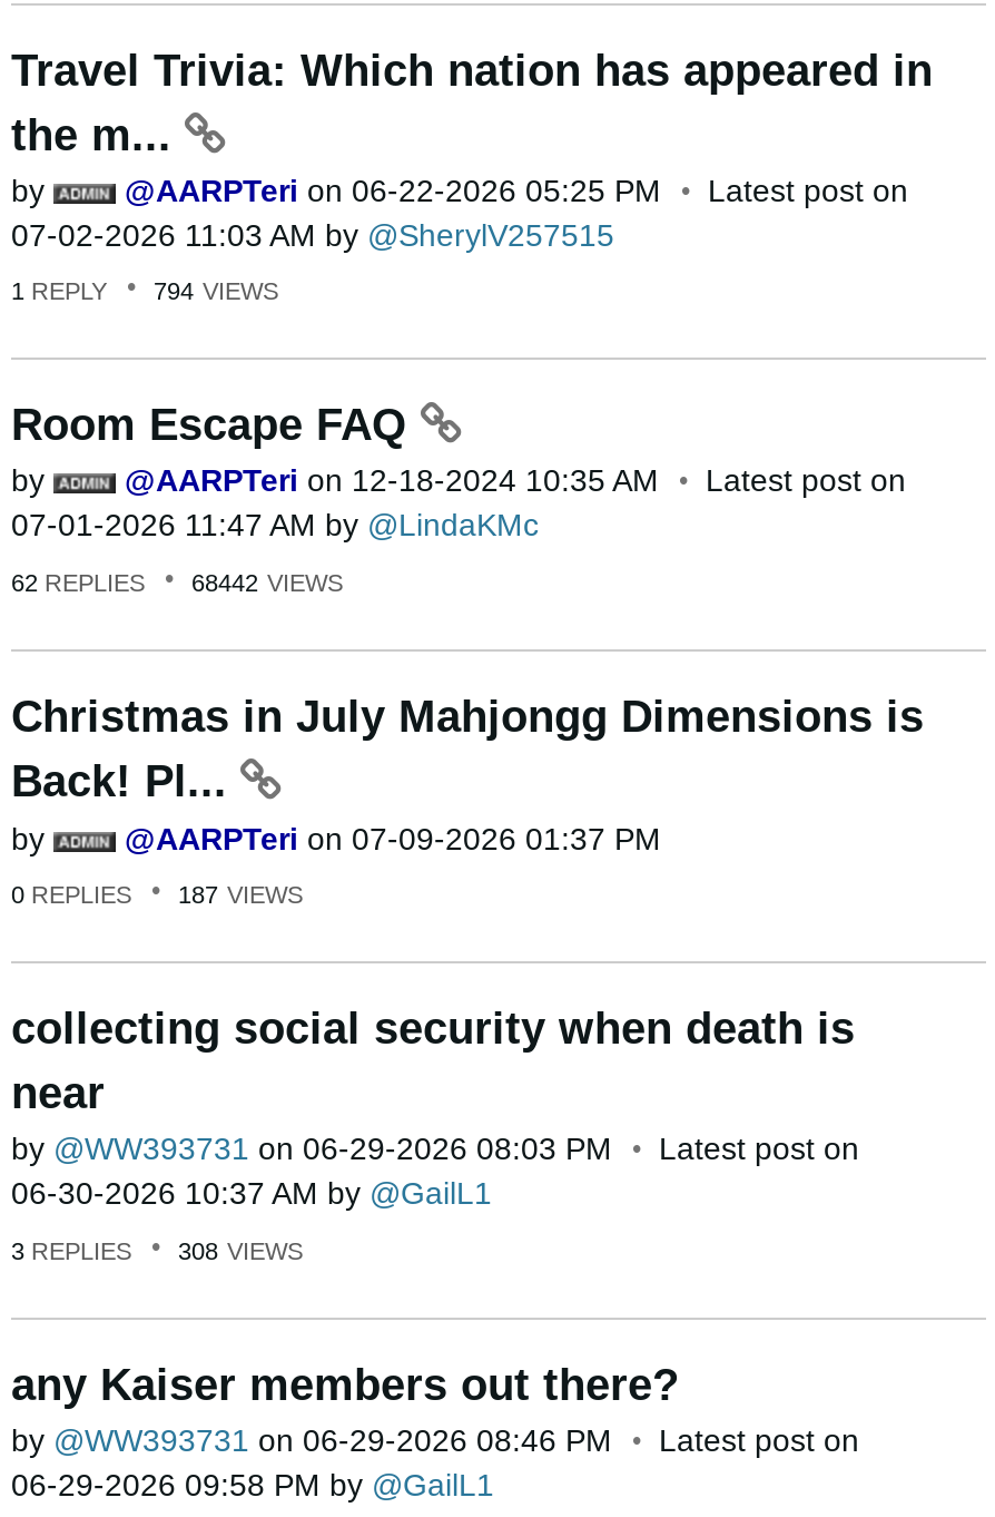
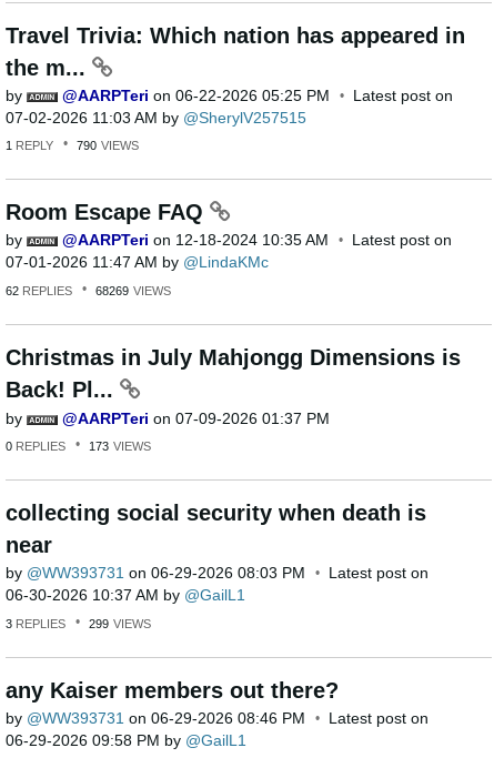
- 1 REPLY 794 VIEWS
+ 1 REPLY 790 VIEWS

- 62 REPLIES 68442 VIEWS
+ 62 REPLIES 68269 VIEWS

- 0 REPLIES 187 VIEWS
+ 0 REPLIES 173 VIEWS

- 3 REPLIES 308 VIEWS
+ 3 REPLIES 299 VIEWS
